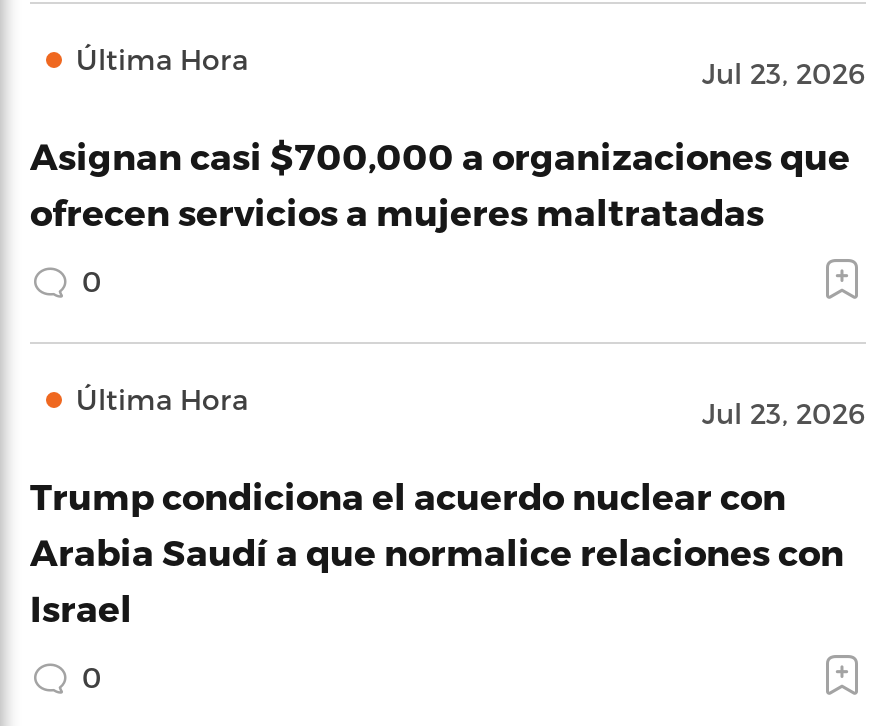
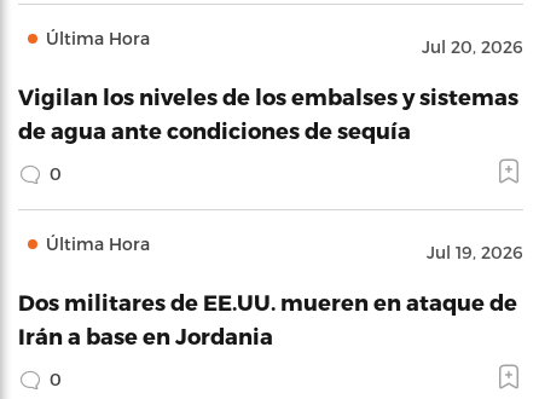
- Jul 23, 2026
+ Jul 20, 2026

- Asignan casi $700,000 a organizaciones que
- ofrecen servicios a mujeres maltratadas
+ Vigilan los niveles de los embalses y sistemas
+ de agua ante condiciones de sequía

- Jul 23, 2026
+ Jul 19, 2026

- Trump condiciona el acuerdo nuclear con
- Arabia Saudí a que normalice relaciones con
- Israel
+ Dos militares de EE.UU. mueren en ataque de
+ Irán a base en Jordania
